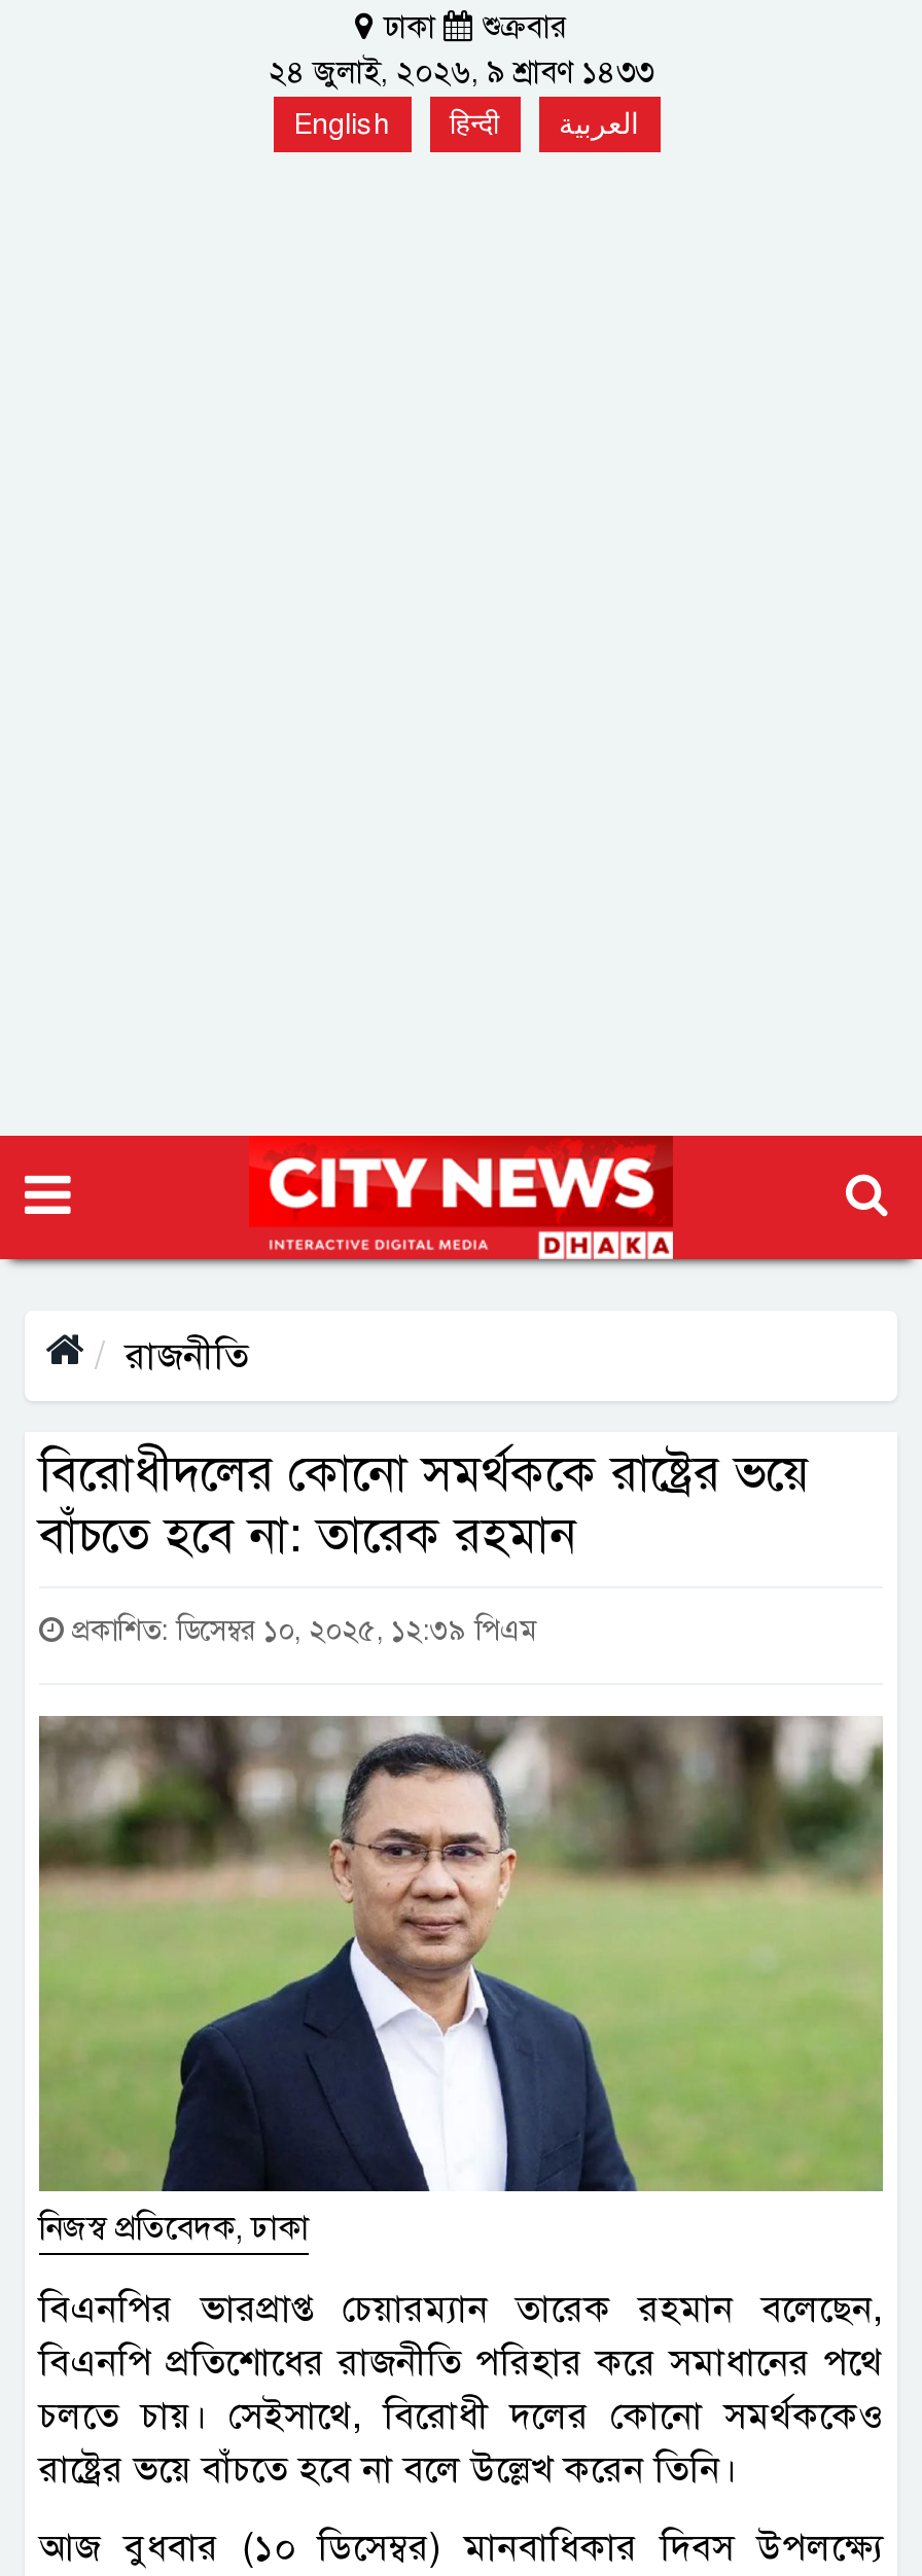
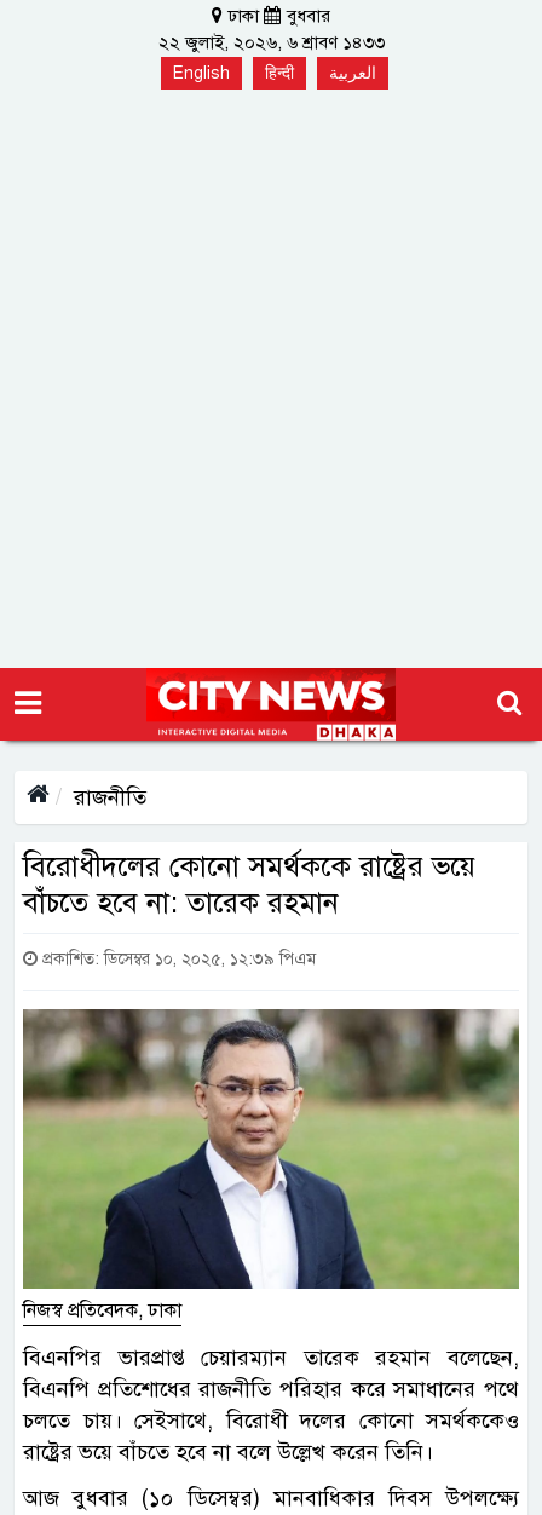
- শুক্রবার
- ২৪ জুলাই, ২০২৬, ৯ শ্রাবণ ১৪৩৩
+ বুধবার
+ ২২ জুলাই, ২০২৬, ৬ শ্রাবণ ১৪৩৩
